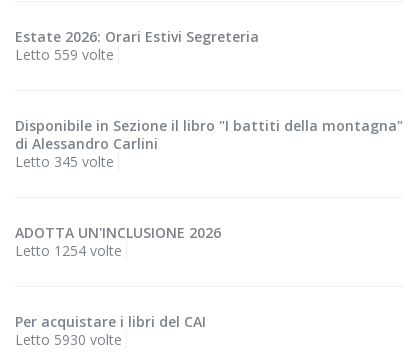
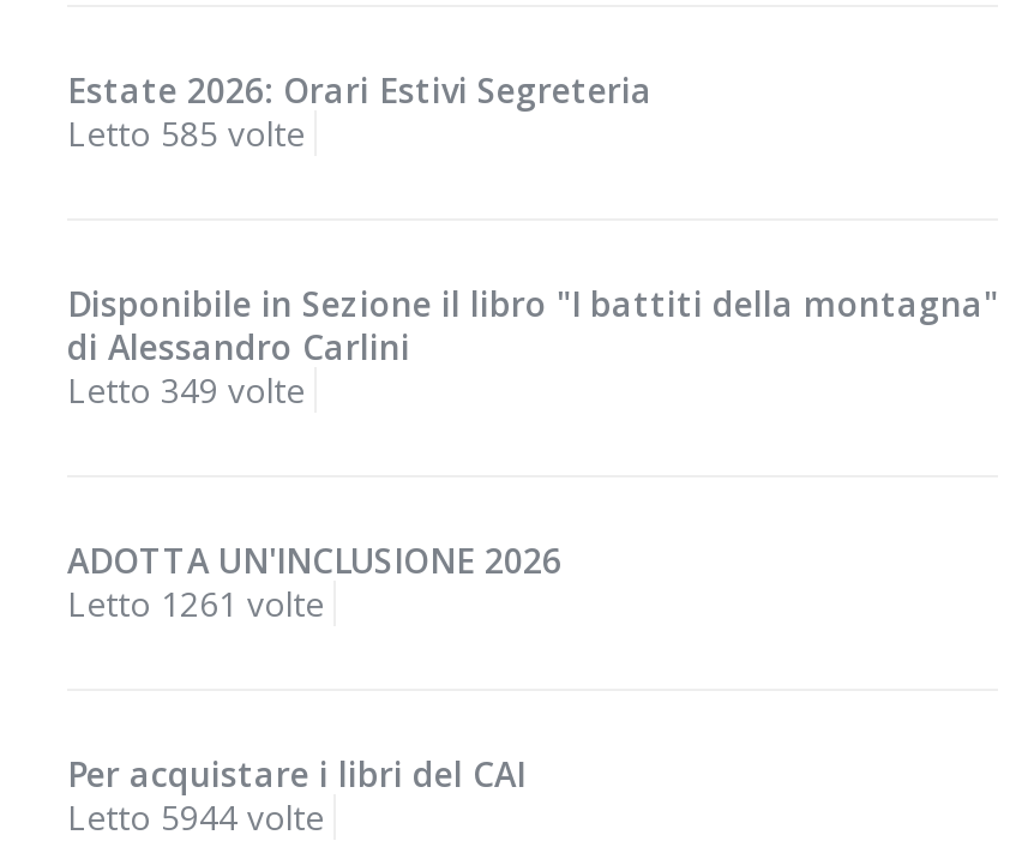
- Letto 559 volte
+ Letto 585 volte

- Letto 345 volte
+ Letto 349 volte

- Letto 1254 volte
+ Letto 1261 volte

- Letto 5930 volte
+ Letto 5944 volte
